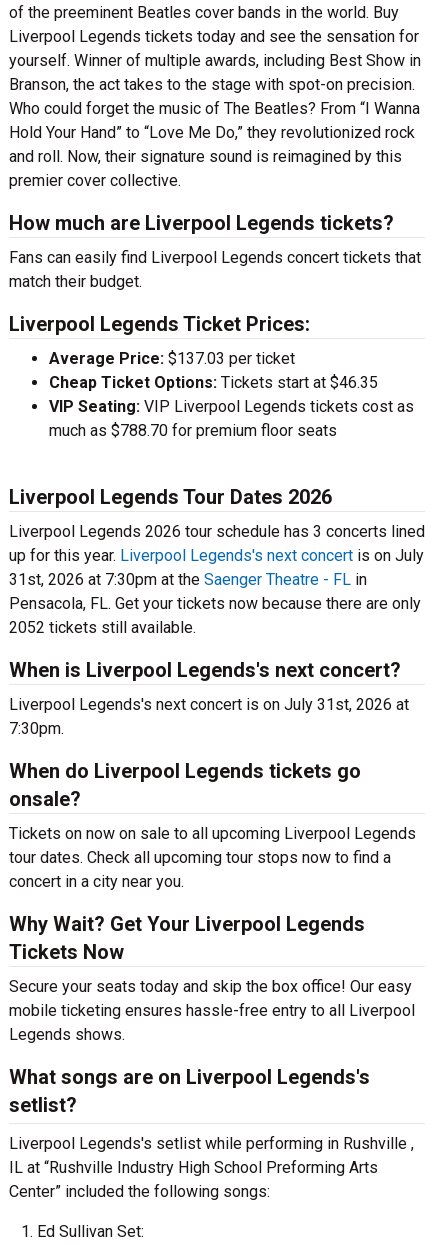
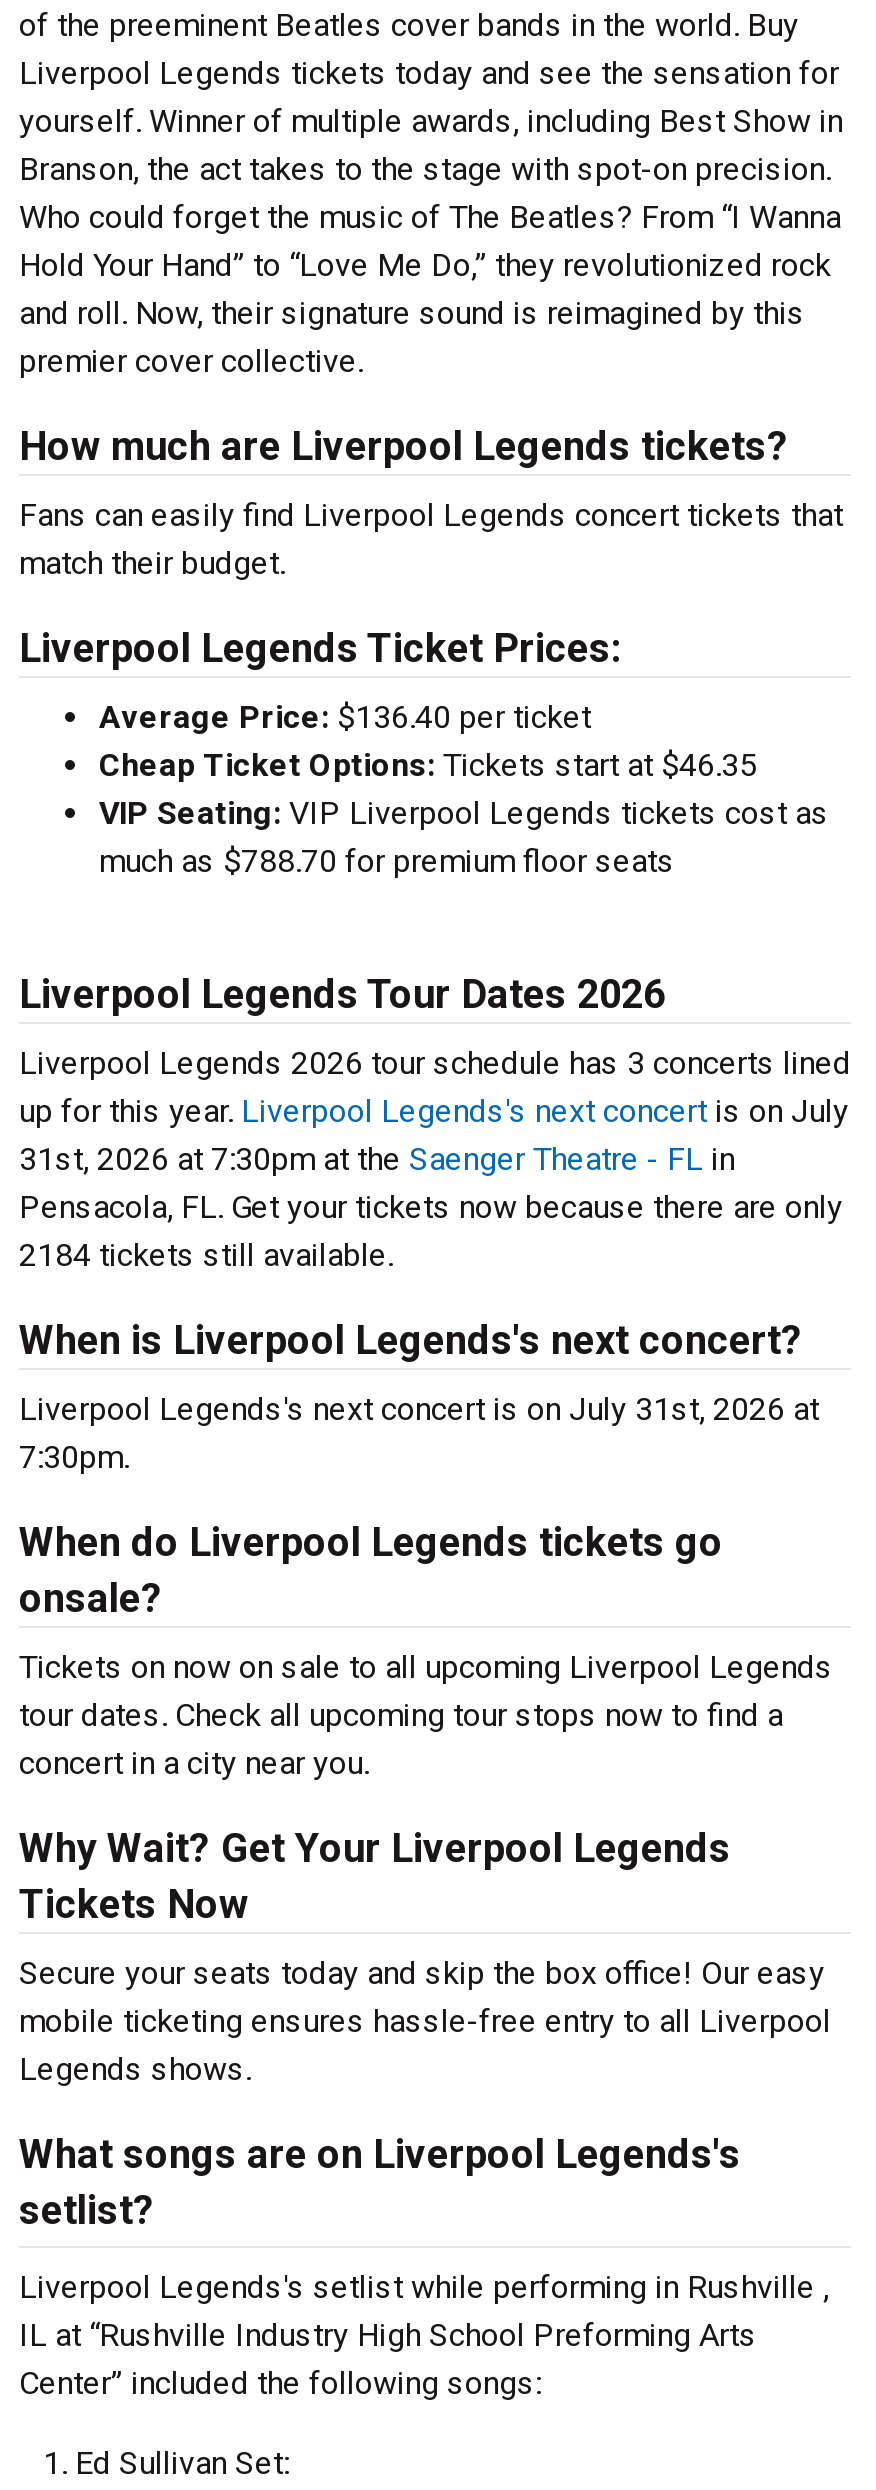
- Average Price: $137.03 per ticket
+ Average Price: $136.40 per ticket

- 2052 tickets still available.
+ 2184 tickets still available.
